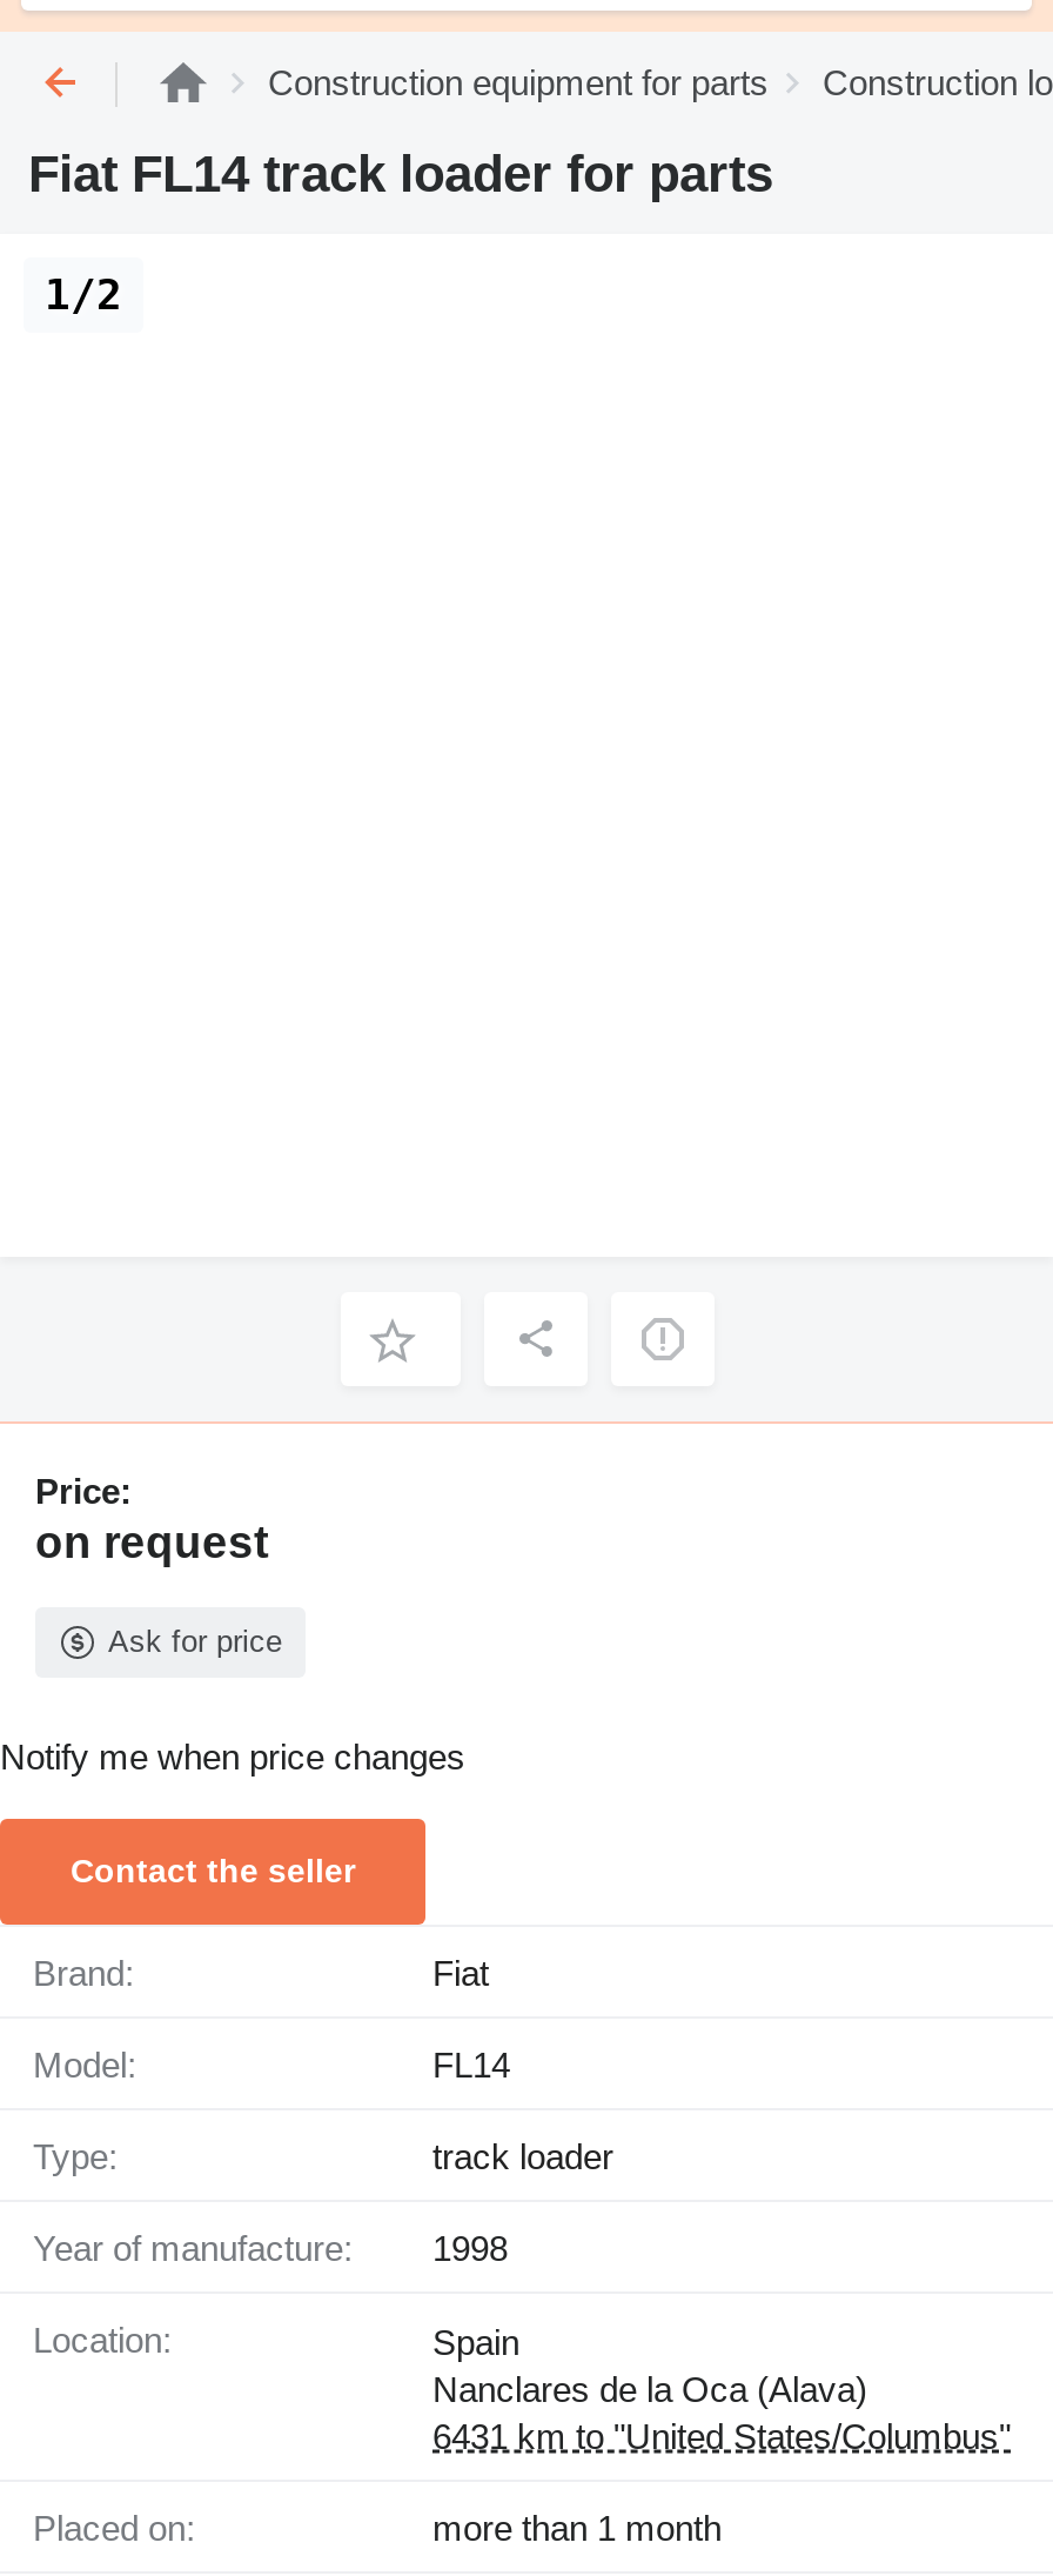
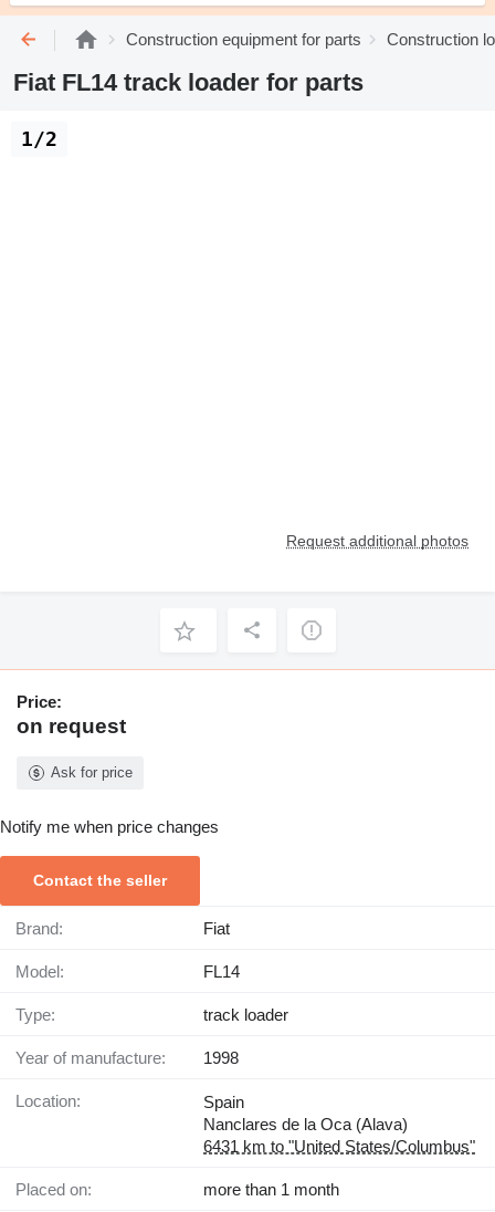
+ Request additional photos
